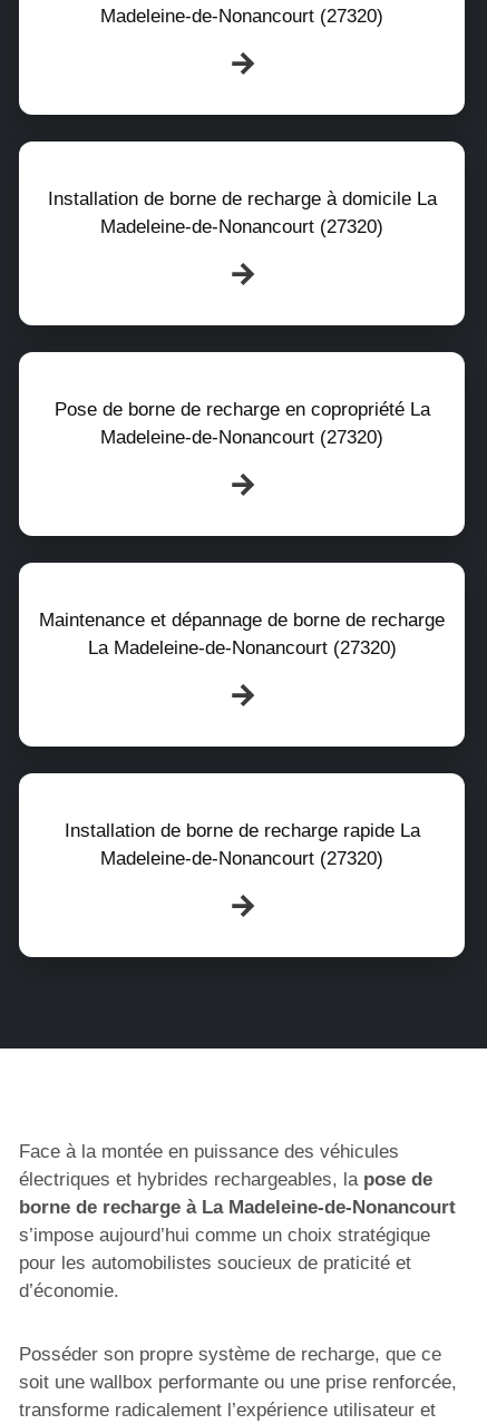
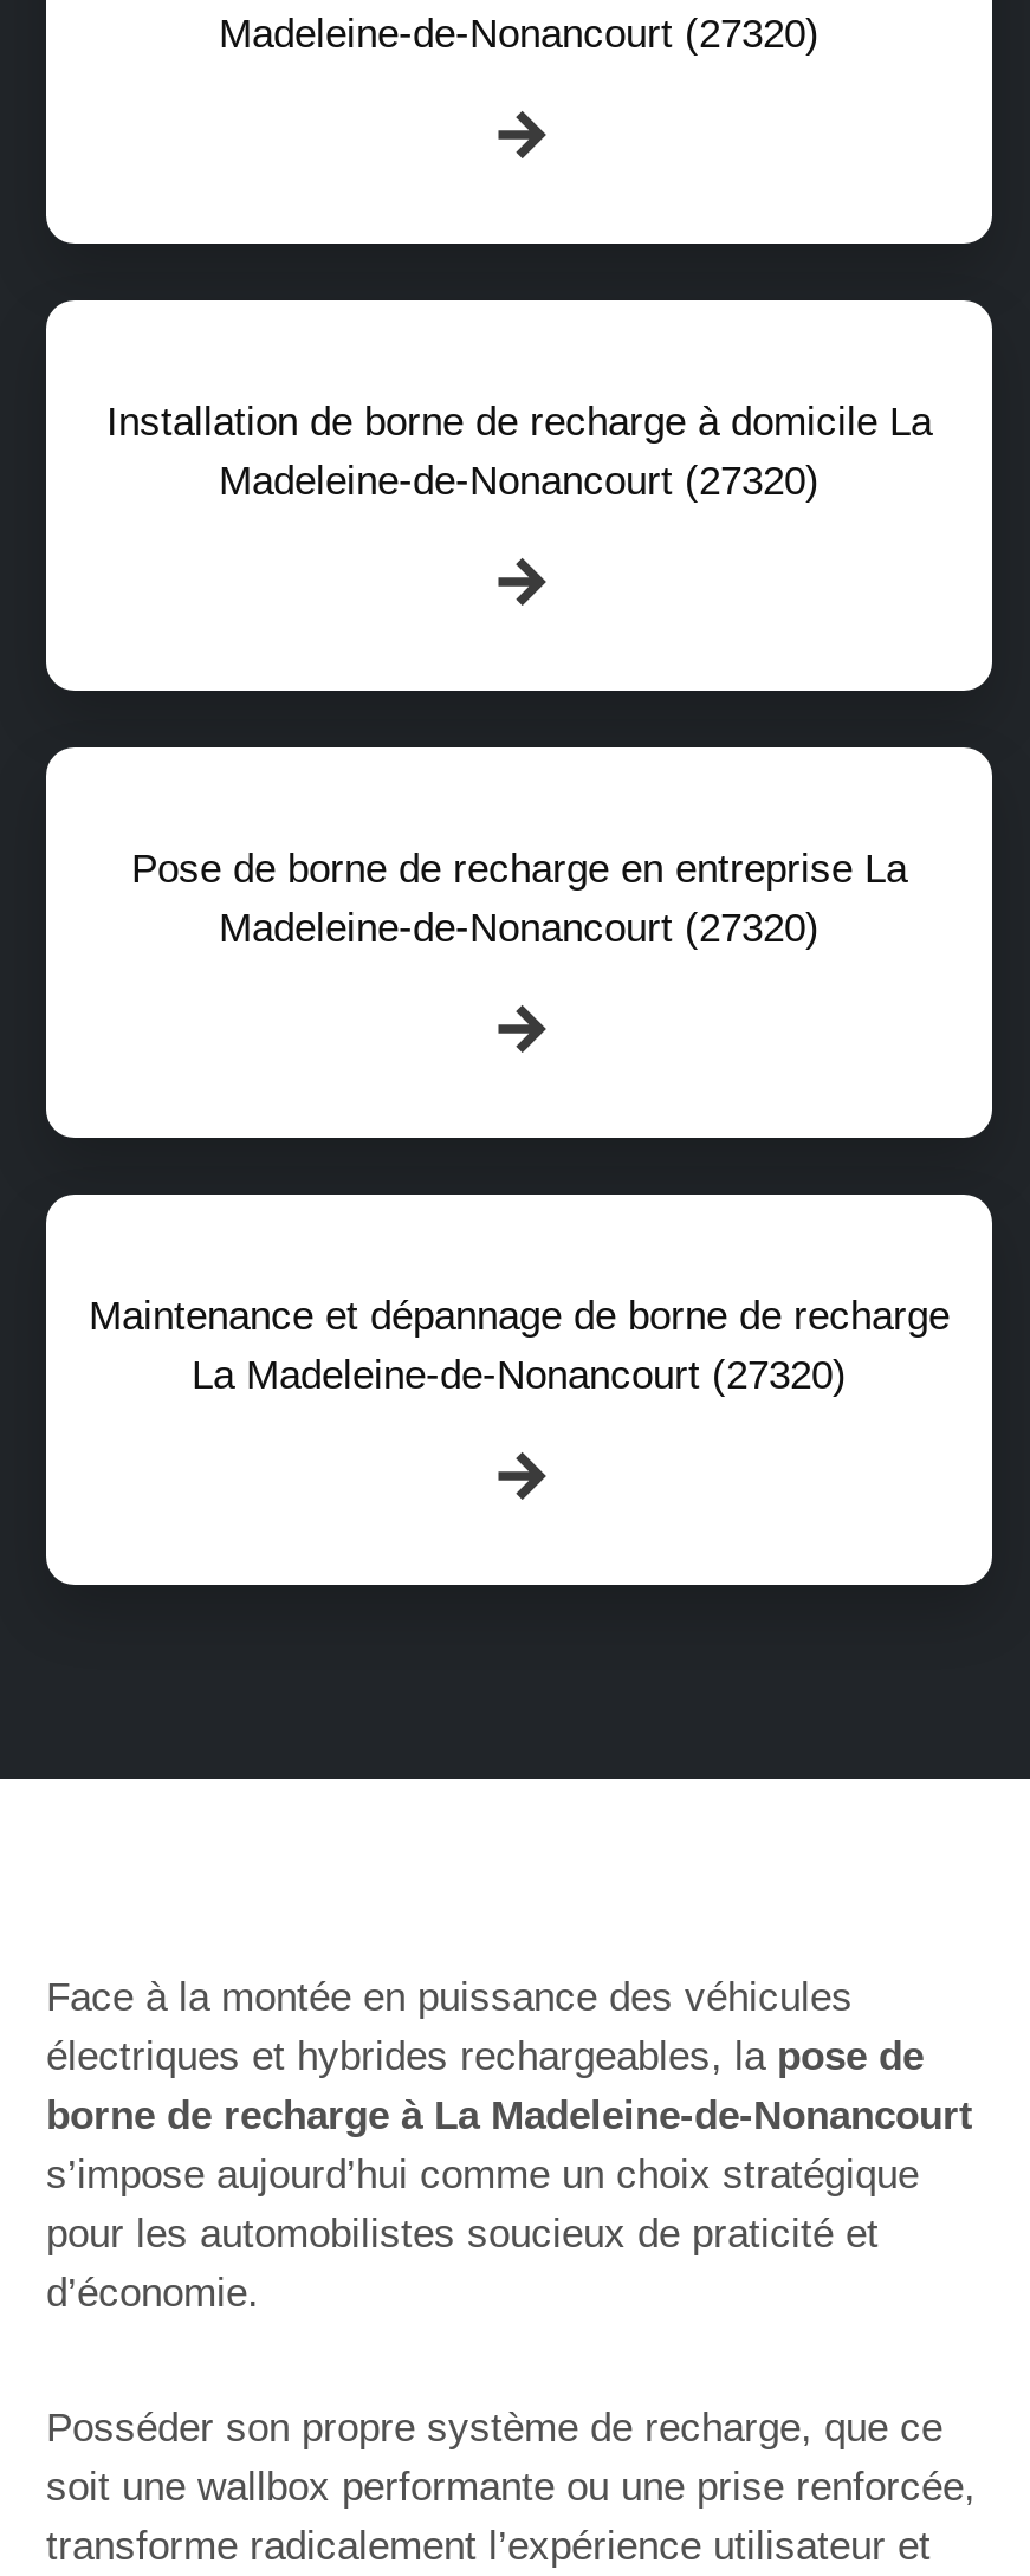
- Pose de borne de recharge en copropriété La
+ Pose de borne de recharge en entreprise La

- Installation de borne de recharge rapide La
- Madeleine-de-Nonancourt (27320)
